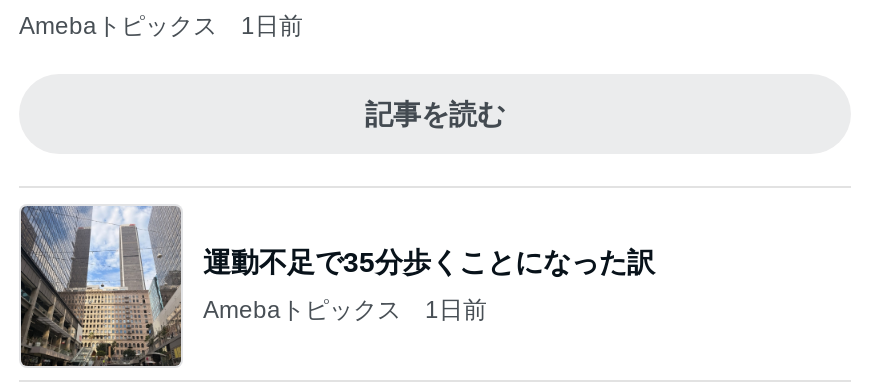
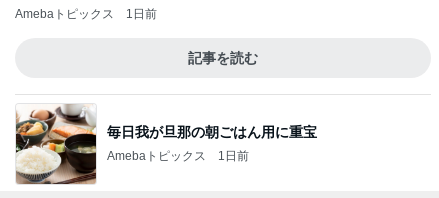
- [image]
- 運動不足で35分歩くことになった訳
+ [image]
+ 毎日我が旦那の朝ごはん用に重宝
